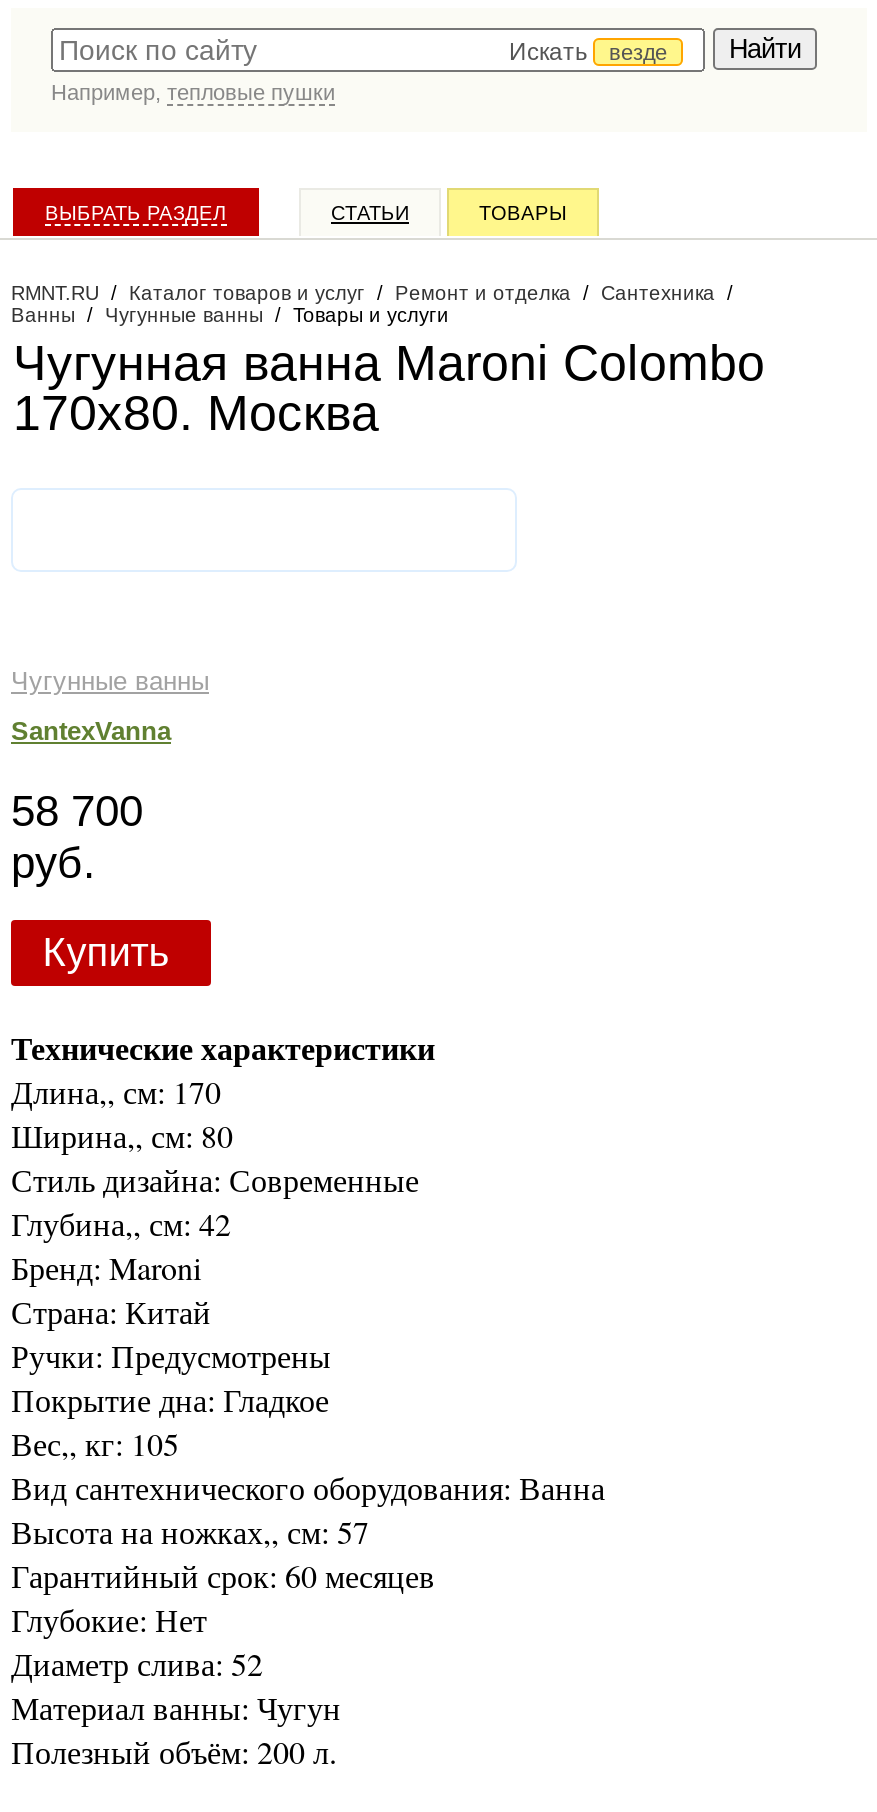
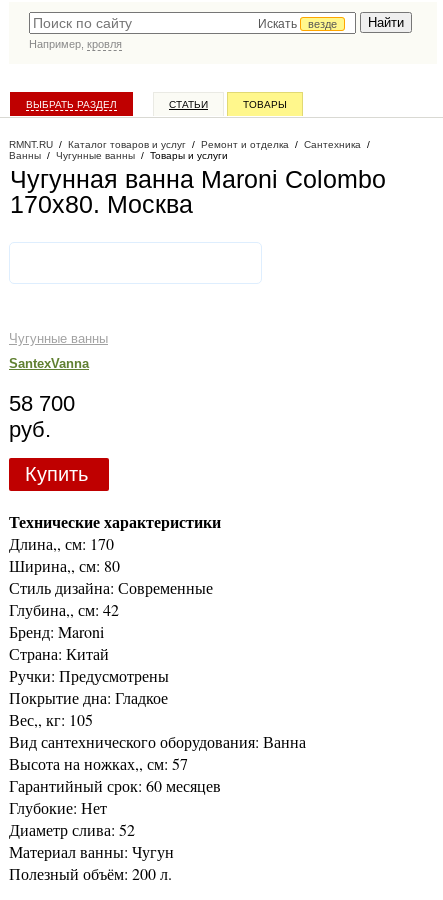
- Например, тепловые пушки
+ Например, кровля
